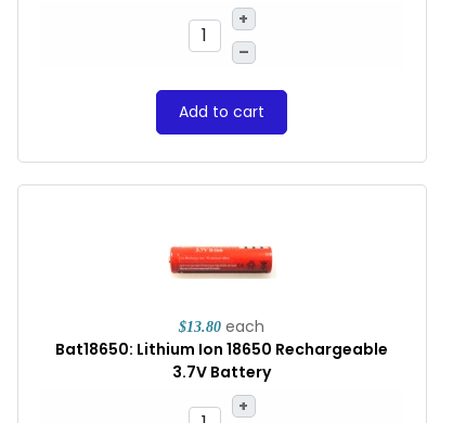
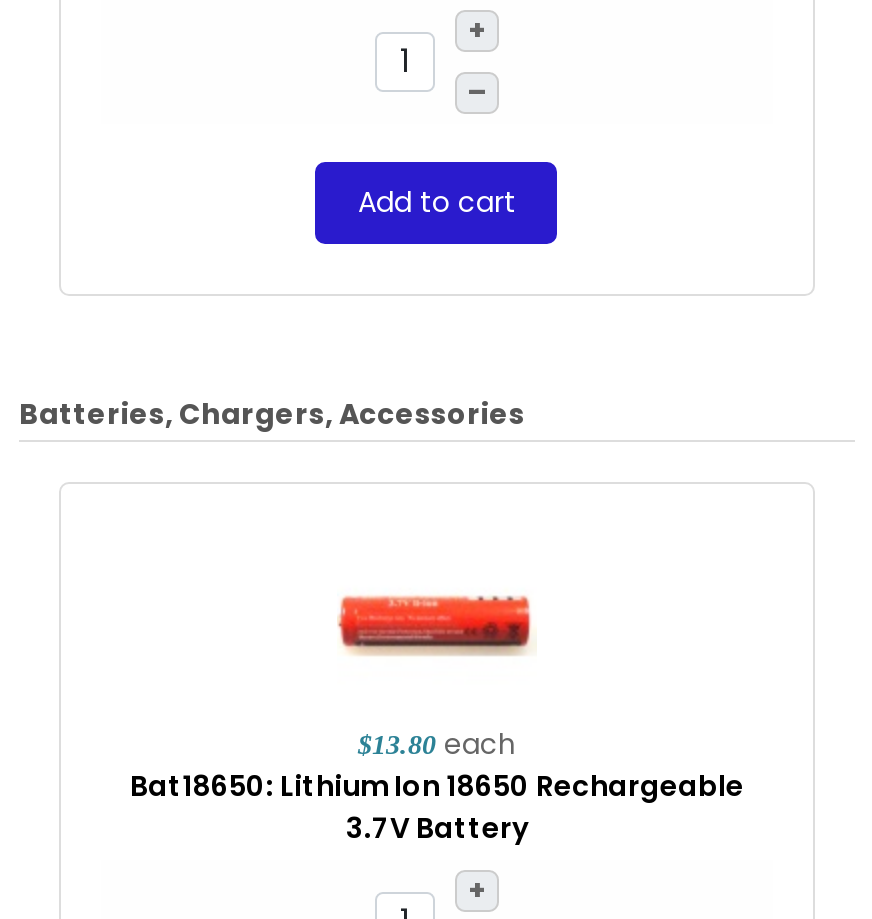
+ Batteries, Chargers, Accessories
